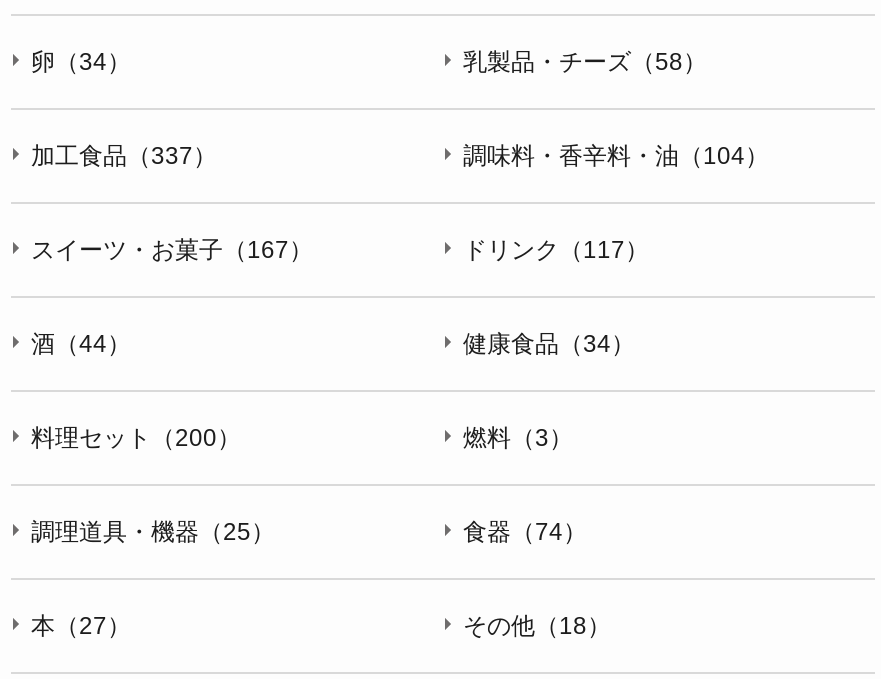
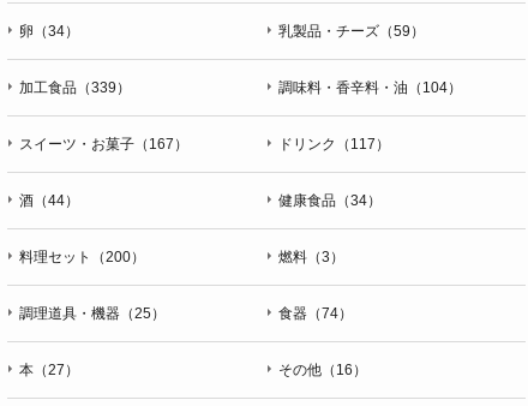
- 乳製品・チーズ（58）
+ 乳製品・チーズ（59）

- 加工食品（337）
+ 加工食品（339）

- その他（18）
+ その他（16）
